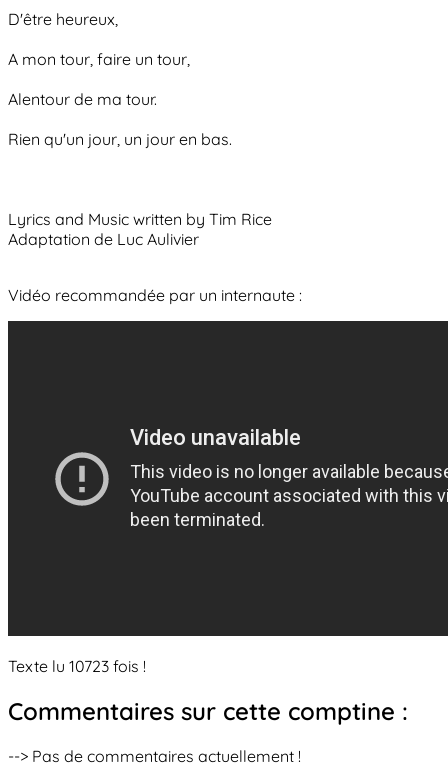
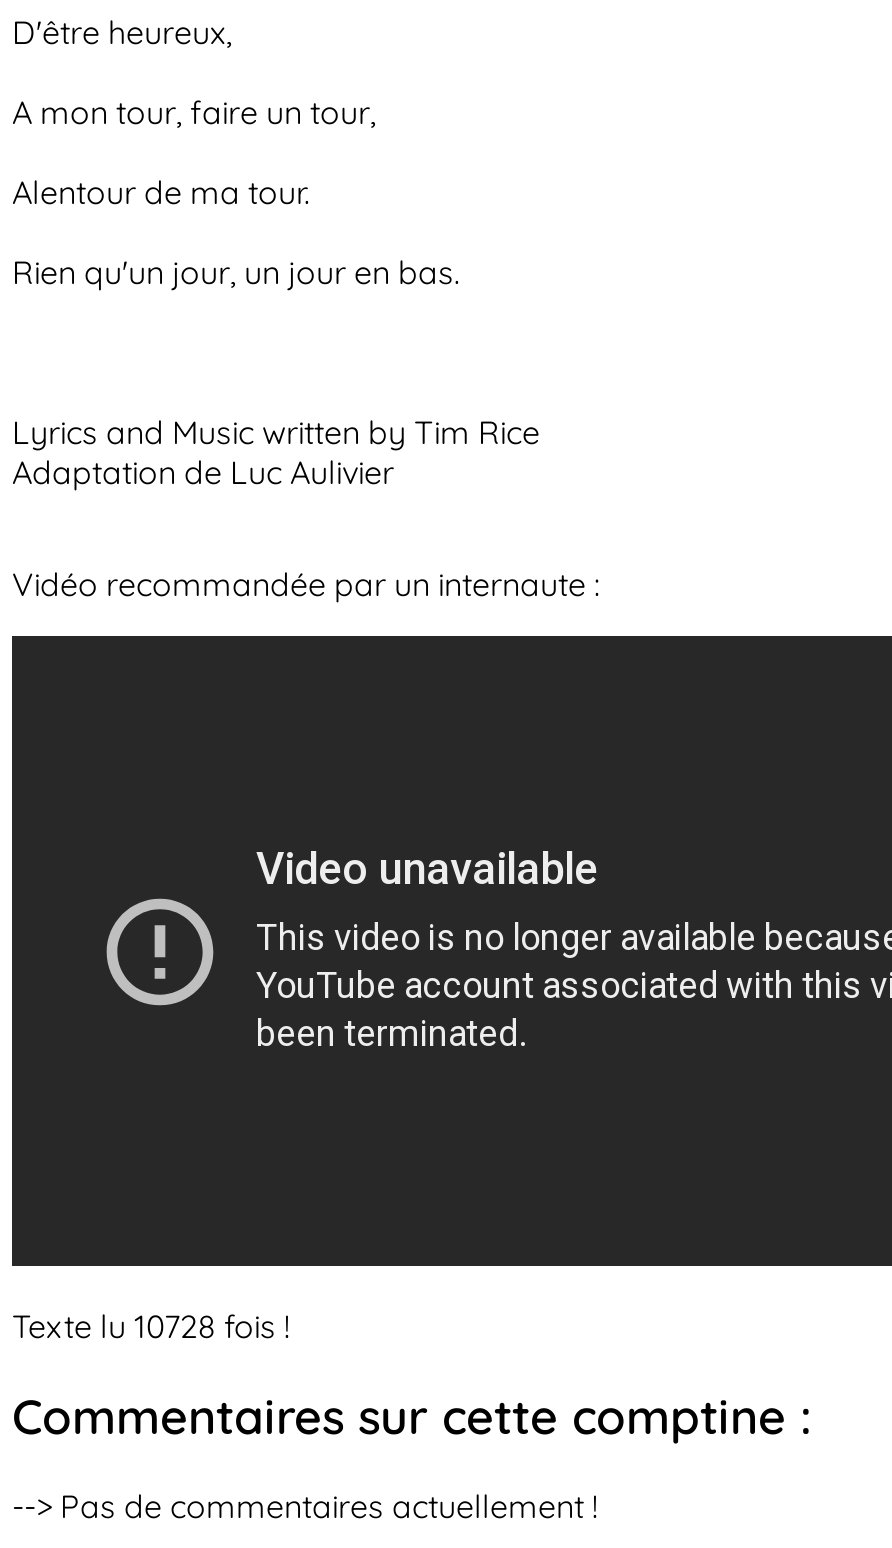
- Texte lu 10723 fois !
+ Texte lu 10728 fois !
